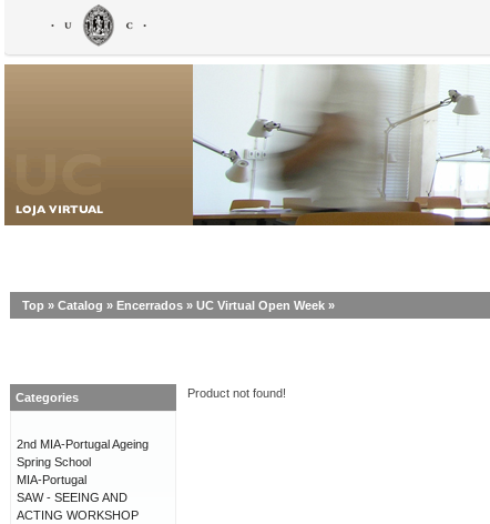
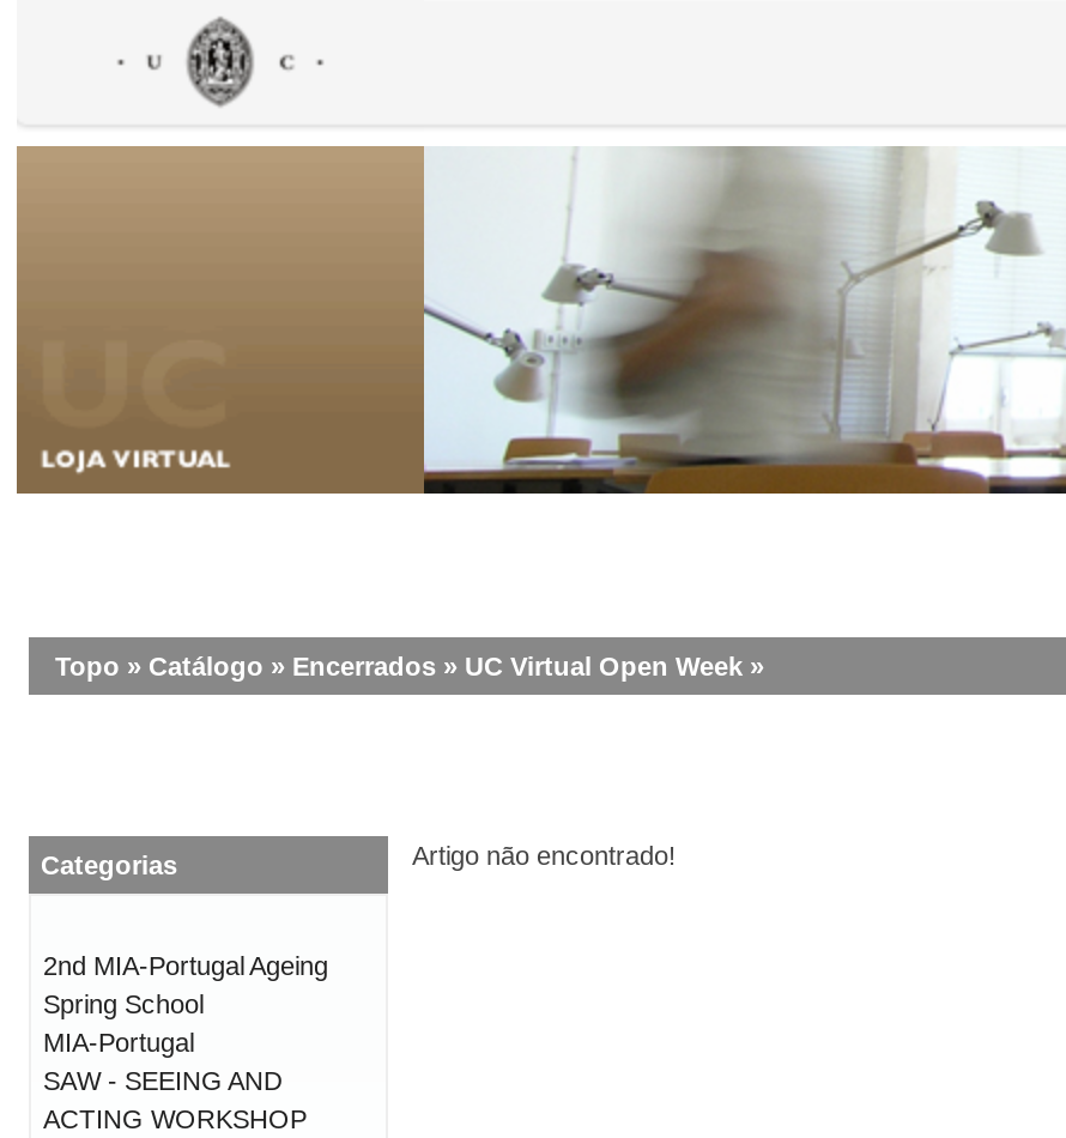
- Top» Catalog» Encerrados» UC Virtual Open Week»
+ Topo» Catálogo» Encerrados» UC Virtual Open Week»

- Product not found!
- Categories
+ Artigo não encontrado!
+ Categorias
